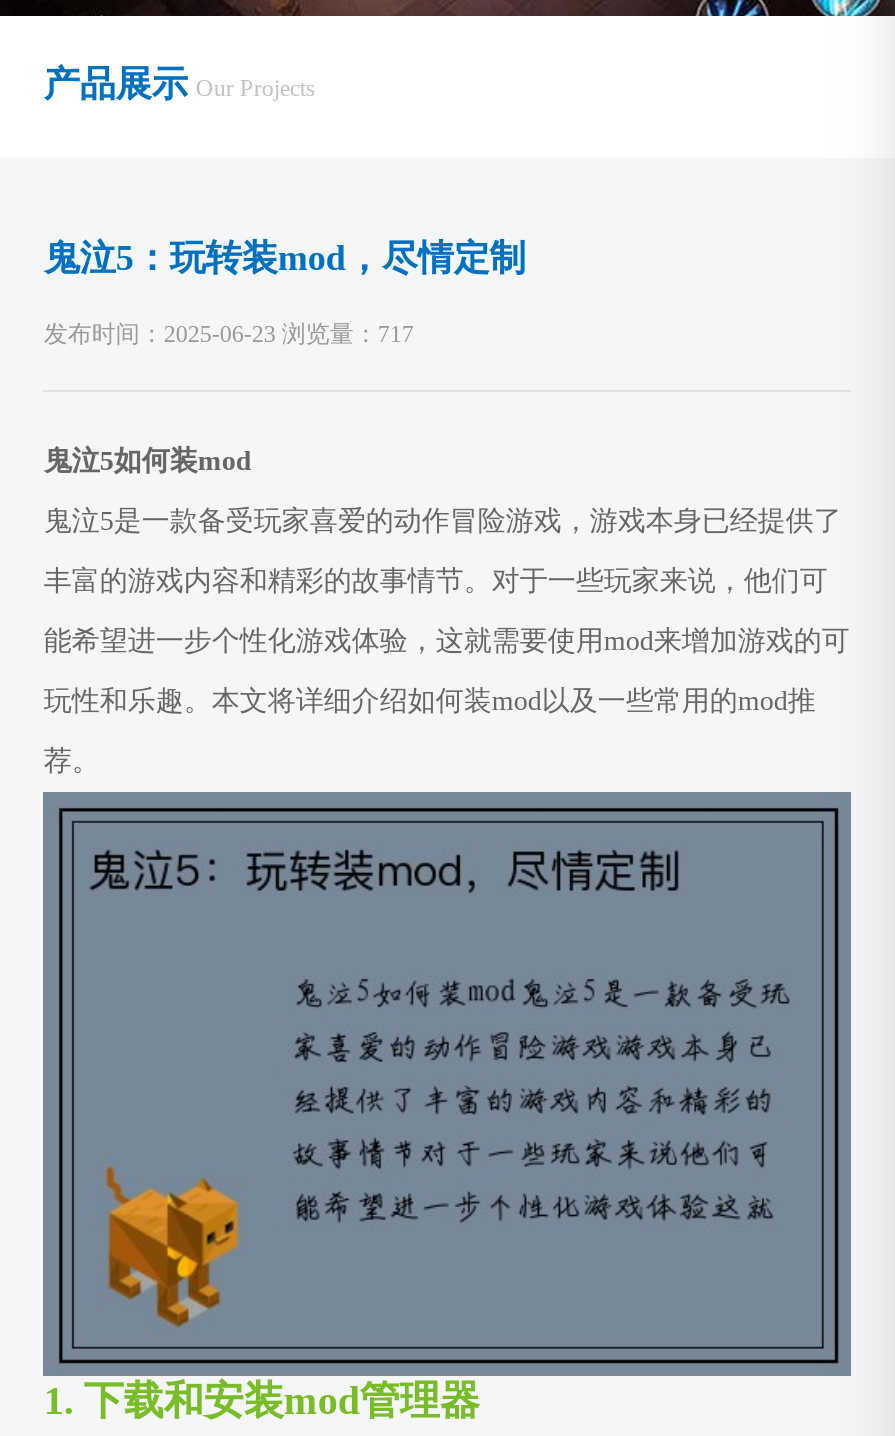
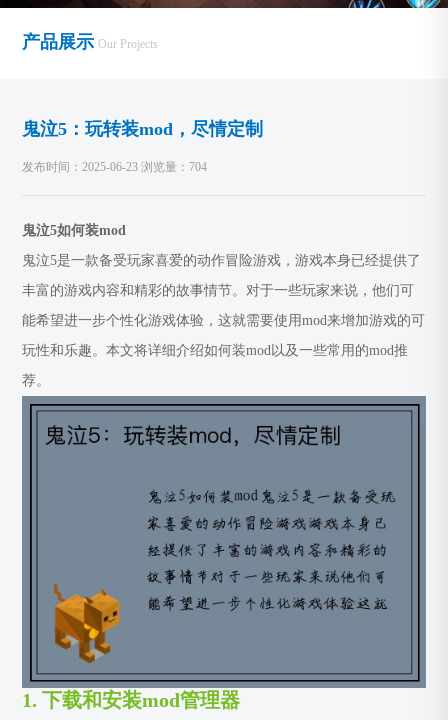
- 发布时间：2025-06-23 浏览量：717
+ 发布时间：2025-06-23 浏览量：704
